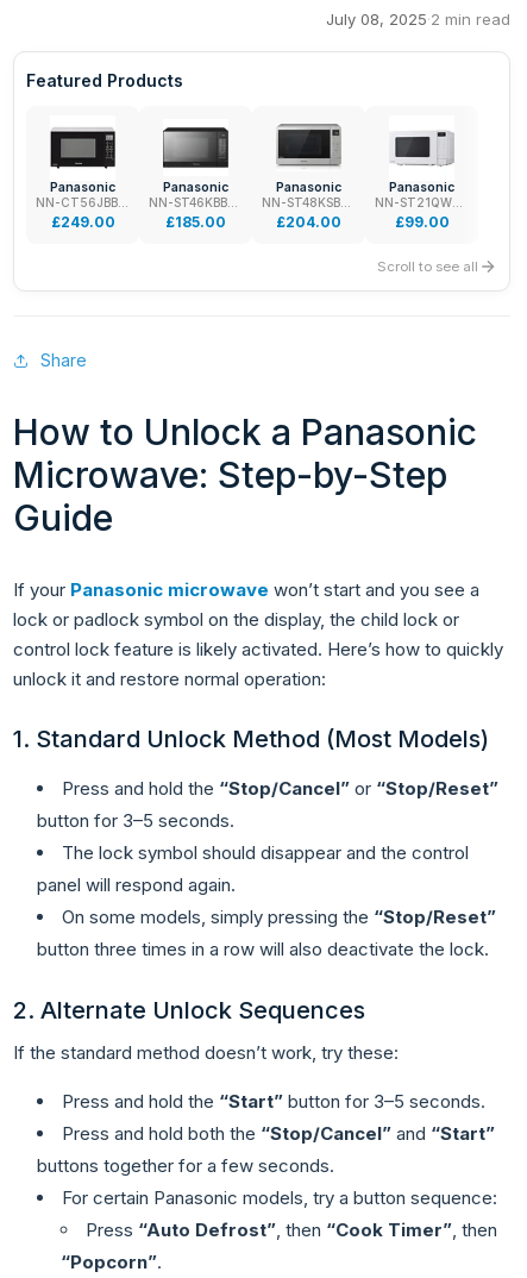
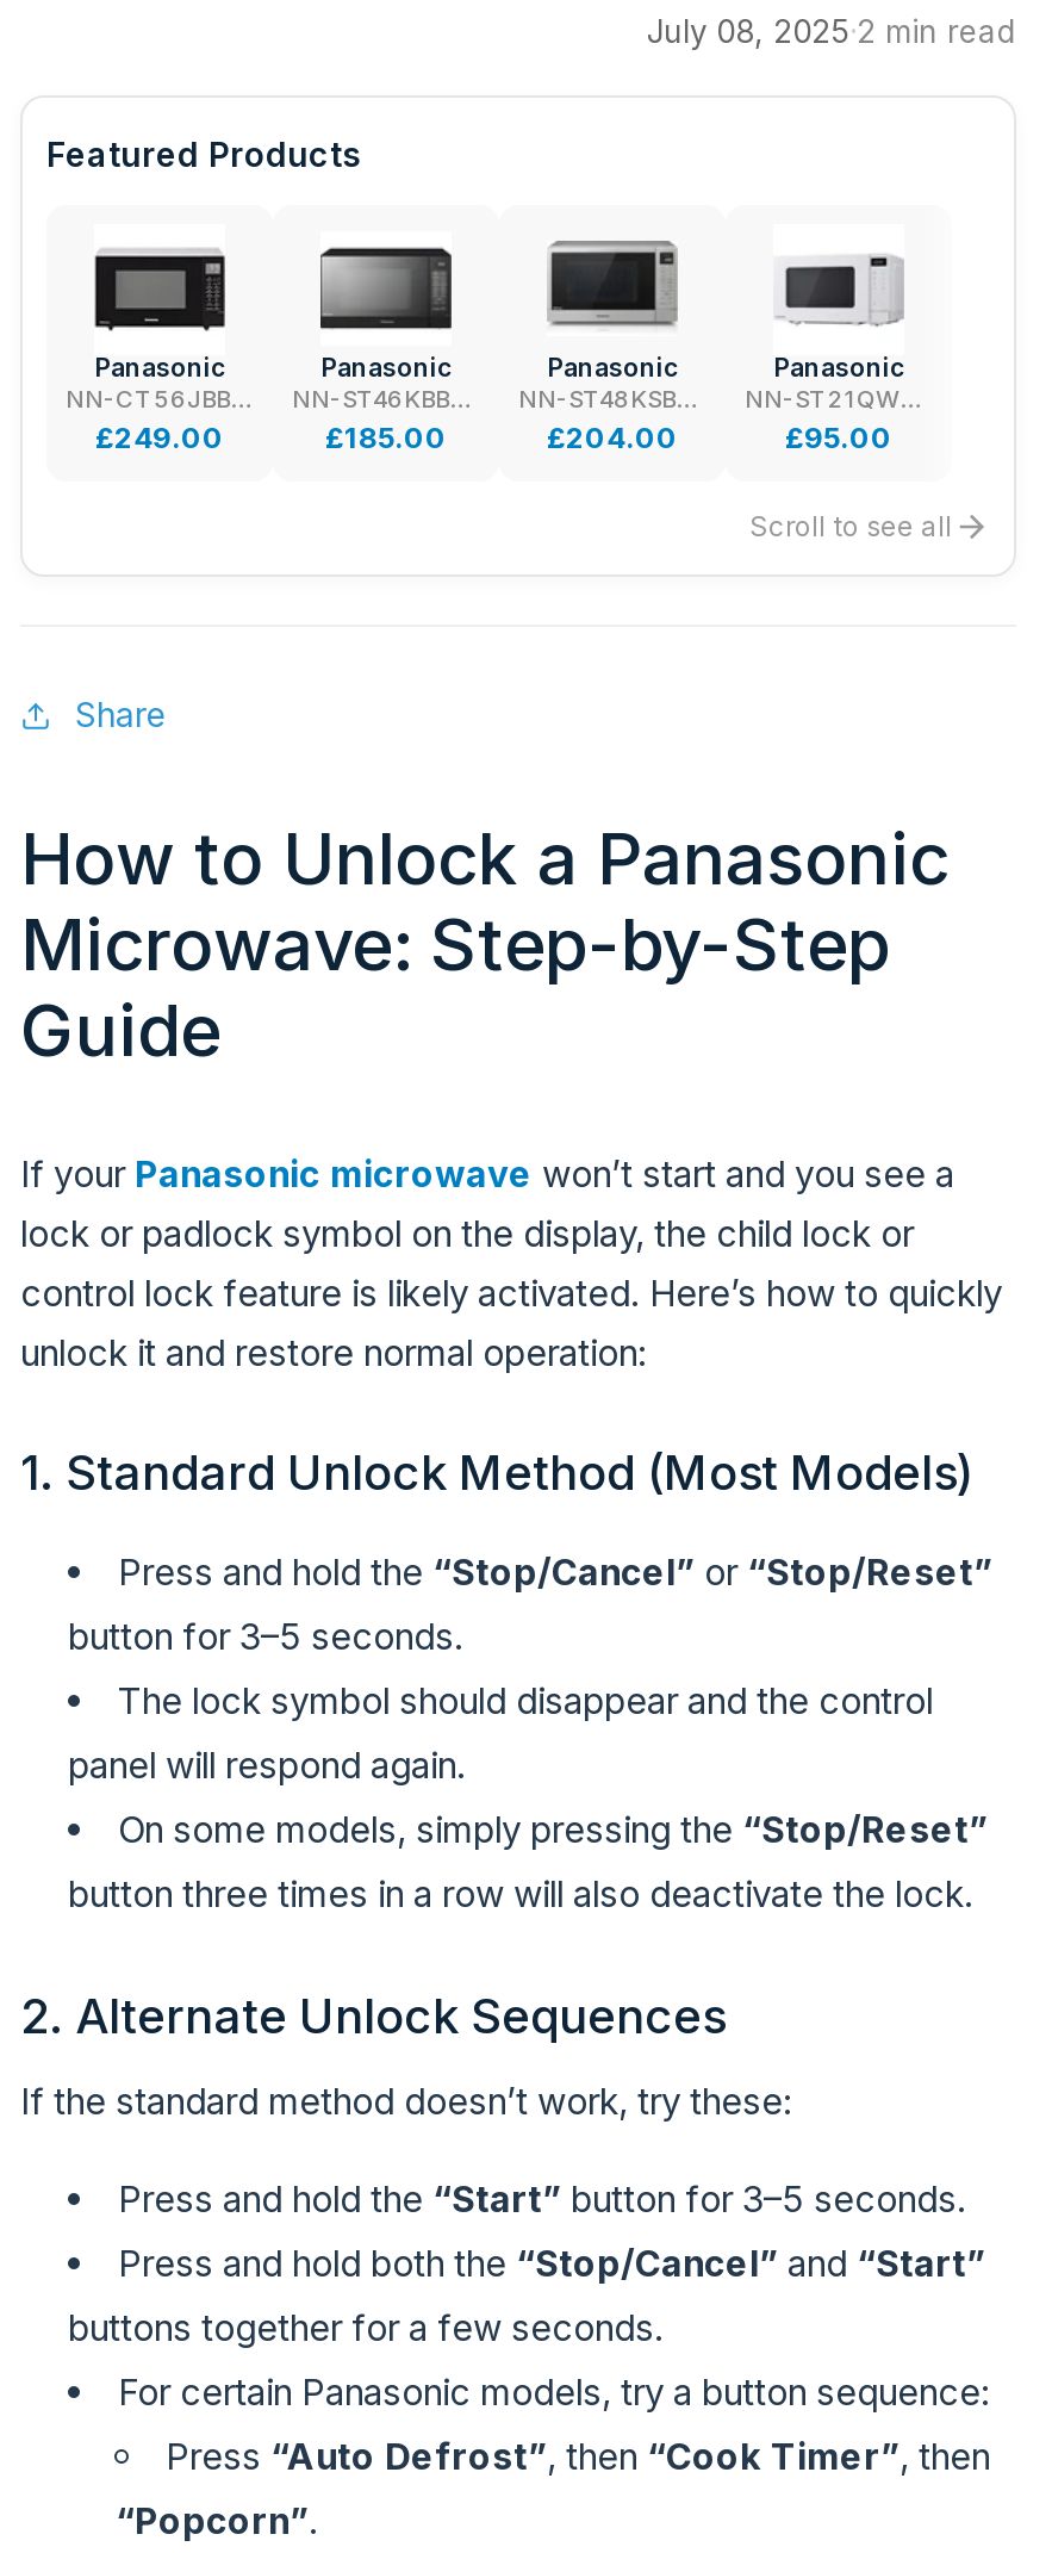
- £99.00
+ £95.00
